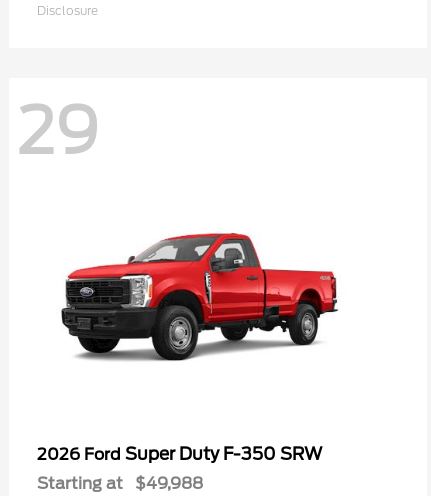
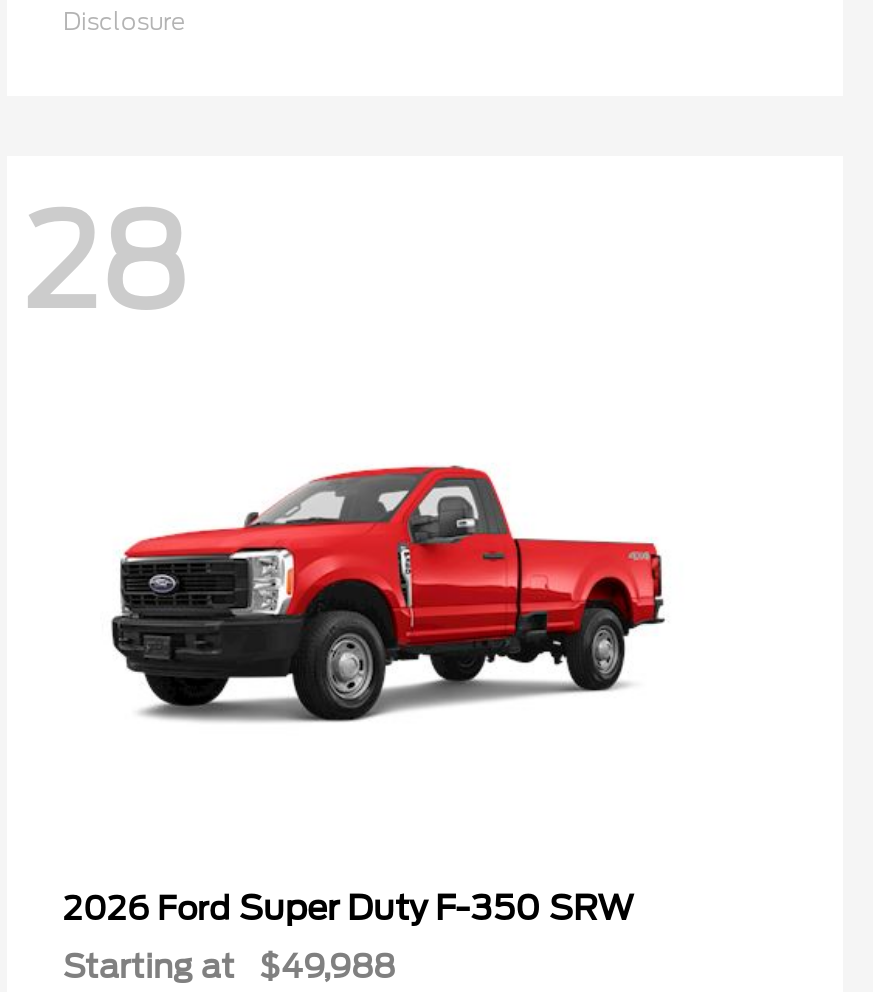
- 29
+ 28
